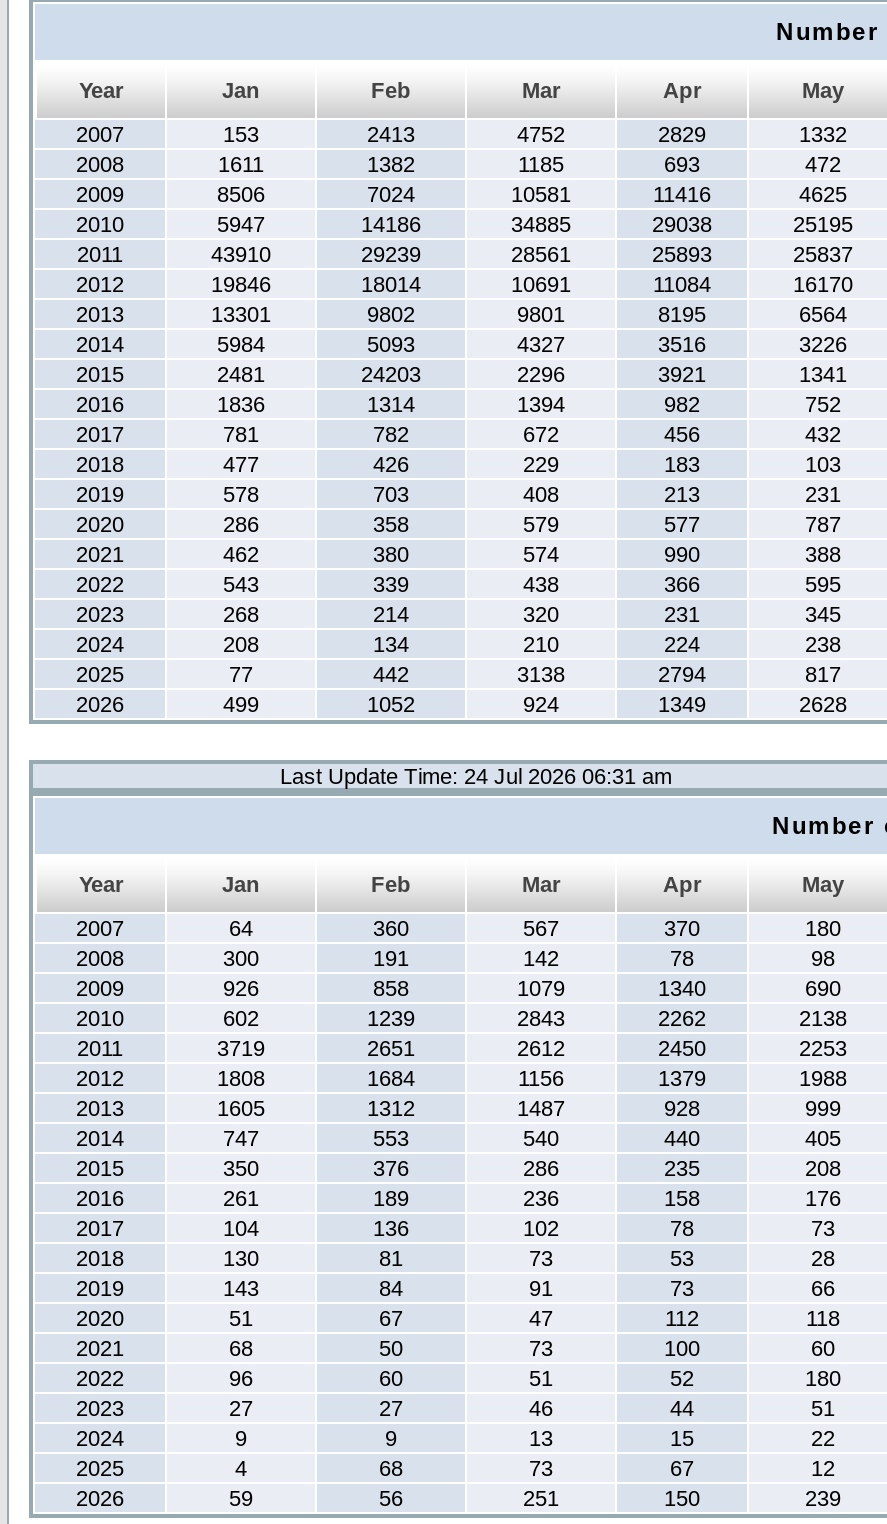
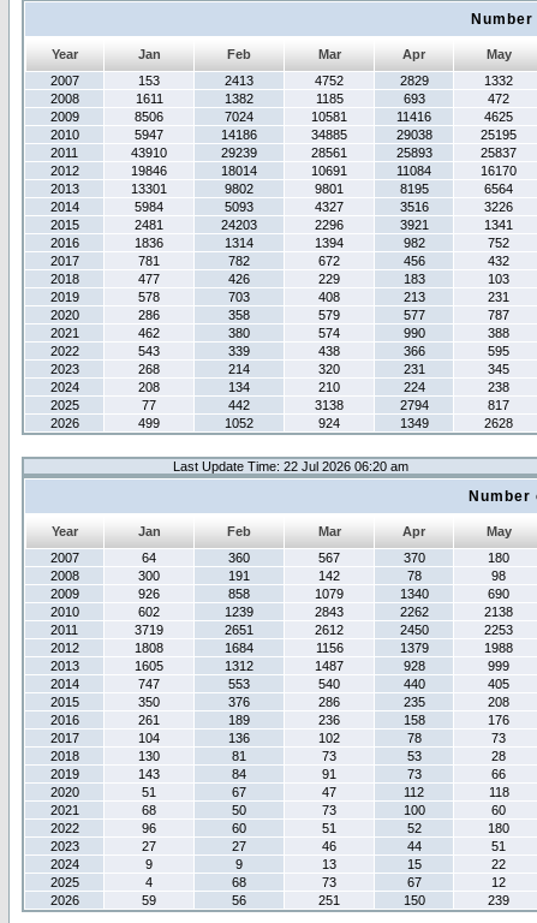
- Last Update Time: 24 Jul 2026 06:31 am
+ Last Update Time: 22 Jul 2026 06:20 am
